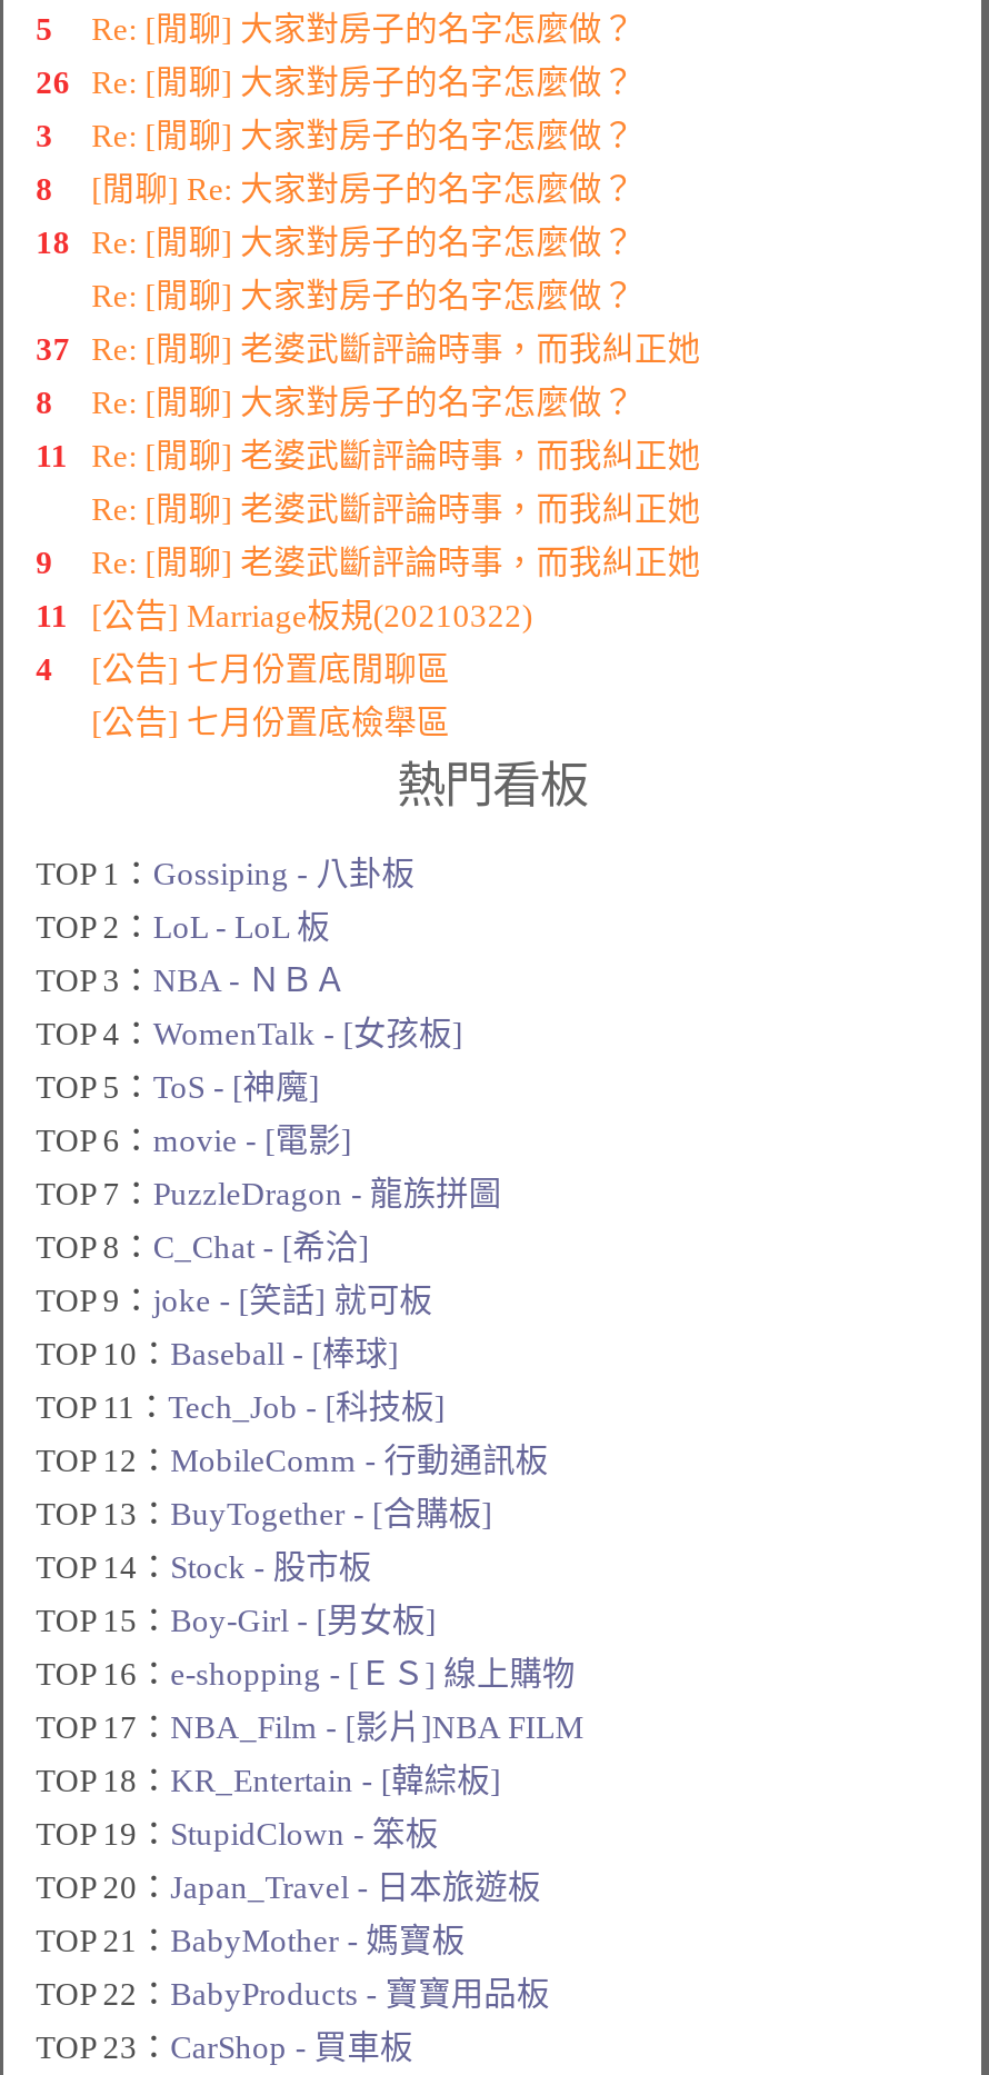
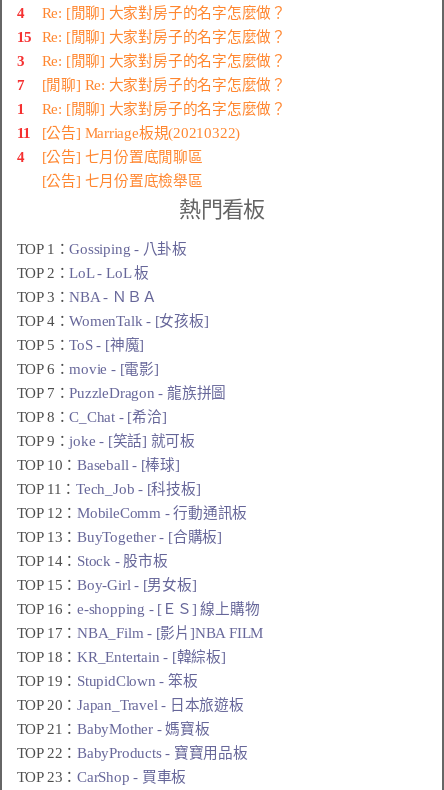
- 5 Re: [閒聊] 大家對房子的名字怎麼做？
+ 4 Re: [閒聊] 大家對房子的名字怎麼做？

- 26 Re: [閒聊] 大家對房子的名字怎麼做？
+ 15 Re: [閒聊] 大家對房子的名字怎麼做？

- 8 [閒聊] Re: 大家對房子的名字怎麼做？
+ 7 [閒聊] Re: 大家對房子的名字怎麼做？

- 18 Re: [閒聊] 大家對房子的名字怎麼做？
+ 1

- 37 Re: [閒聊] 老婆武斷評論時事，而我糾正她
- 8
- Re: [閒聊] 大家對房子的名字怎麼做？
- 11
- Re: [閒聊] 老婆武斷評論時事，而我糾正她
- Re: [閒聊] 老婆武斷評論時事，而我糾正她
- 9
- Re: [閒聊] 老婆武斷評論時事，而我糾正她
